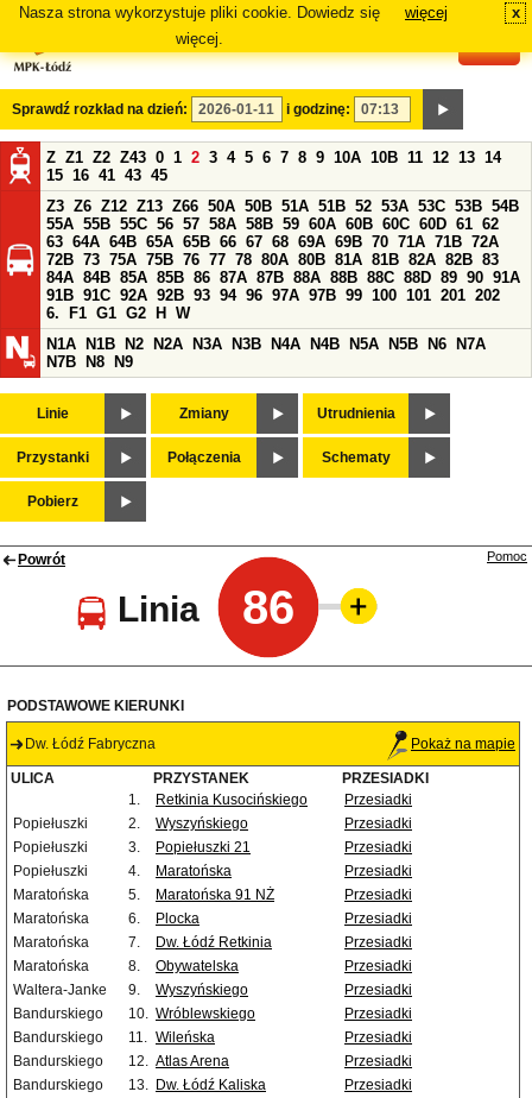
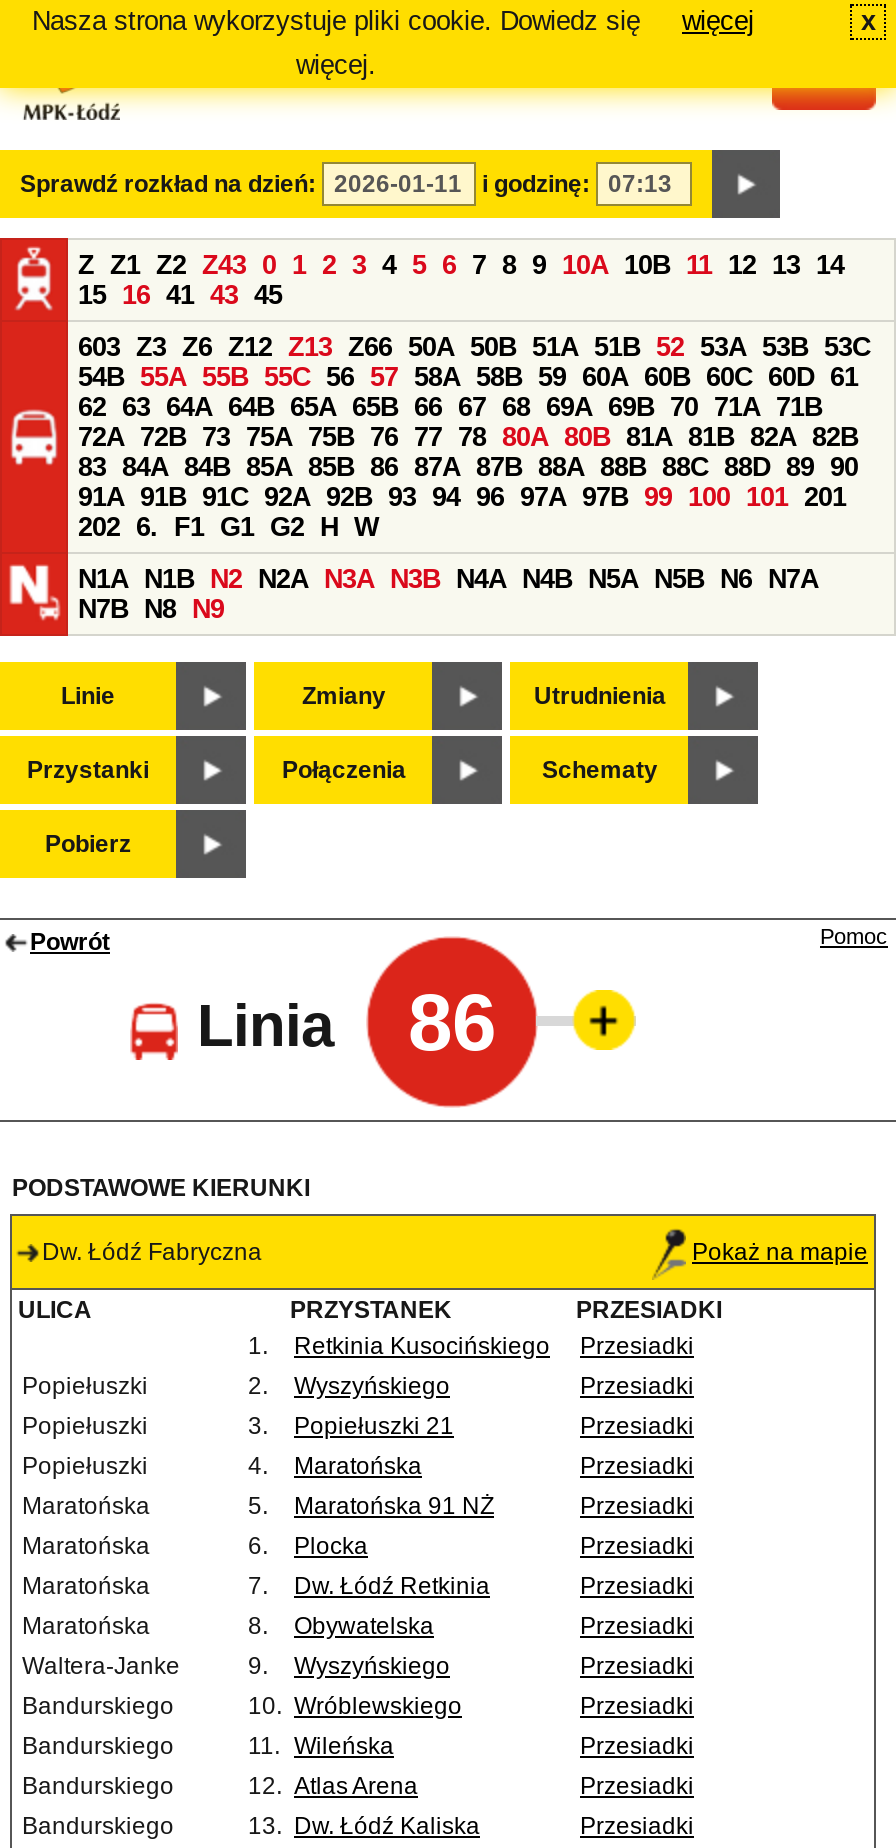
- Z3 Z6 Z12 Z13 Z66 50A 50B 51A 51B 52 53A 53C 53B 54B
- 55A 55B 55C 56 57 58A 58B 59 60A 60B 60C 60D 61 62
- 63 64A 64B 65A 65B 66 67 68 69A 69B 70 71A 71B 72A
- 72B 73 75A 75B 76 77 78 80A 80B 81A 81B 82A 82B 83
- 84A 84B 85A 85B 86 87A 87B 88A 88B 88C 88D 89 90 91A
- 91B 91C 92A 92B 93 94 96 97A 97B 99 100 101 201 202
- 6. F1 G1 G2 H W
+ 603 Z3 Z6 Z12 Z13 Z66 50A 50B 51A 51B 52 53A 53B 53C
+ 54B 55A 55B 55C 56 57 58A 58B 59 60A 60B 60C 60D 61
+ 62 63 64A 64B 65A 65B 66 67 68 69A 69B 70 71A 71B
+ 72A 72B 73 75A 75B 76 77 78 80A 80B 81A 81B 82A 82B
+ 83 84A 84B 85A 85B 86 87A 87B 88A 88B 88C 88D 89 90
+ 91A 91B 91C 92A 92B 93 94 96 97A 97B 99 100 101 201
+ 202 6. F1 G1 G2 H W
